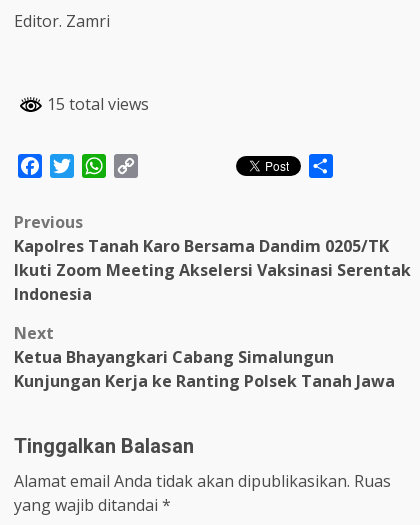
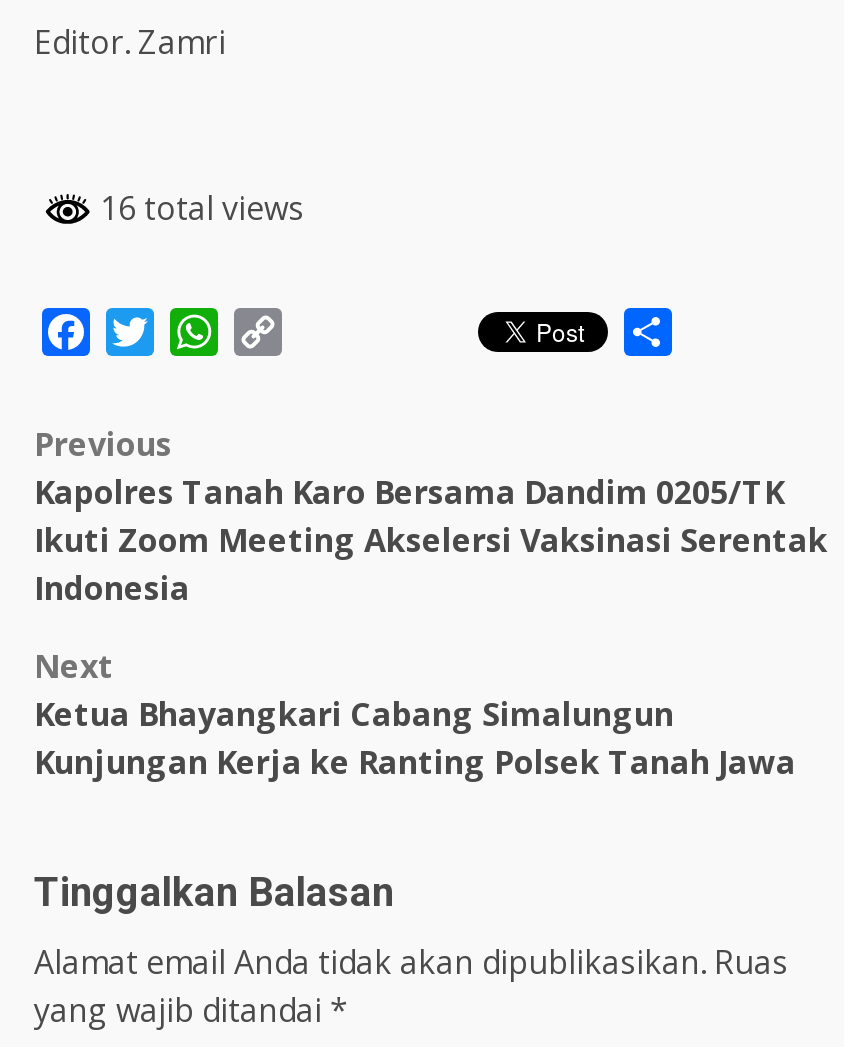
- 15 total views
+ 16 total views
